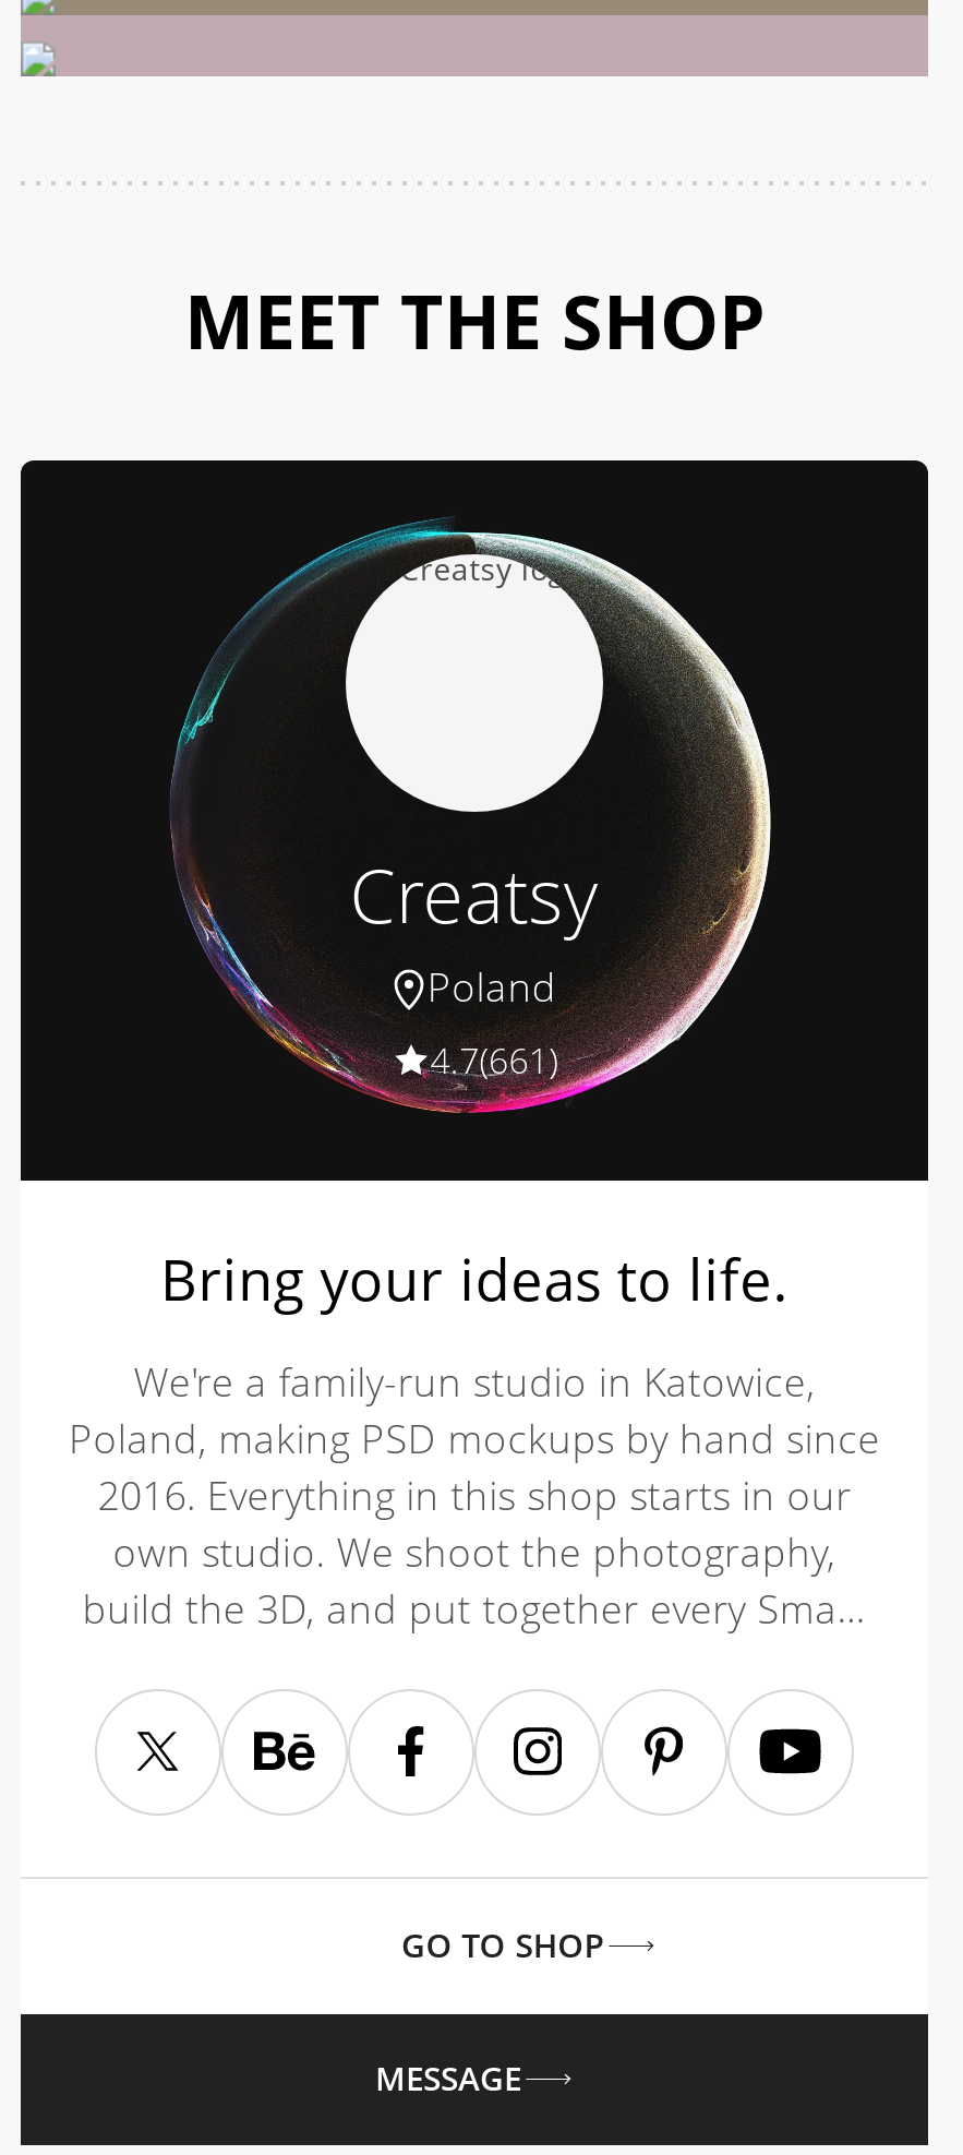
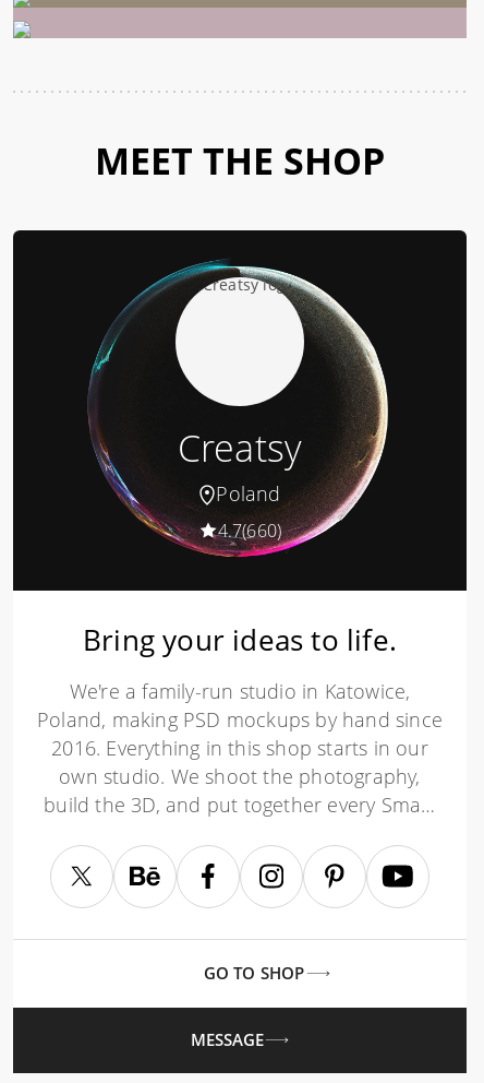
- 4.7(661)
+ 4.7(660)
